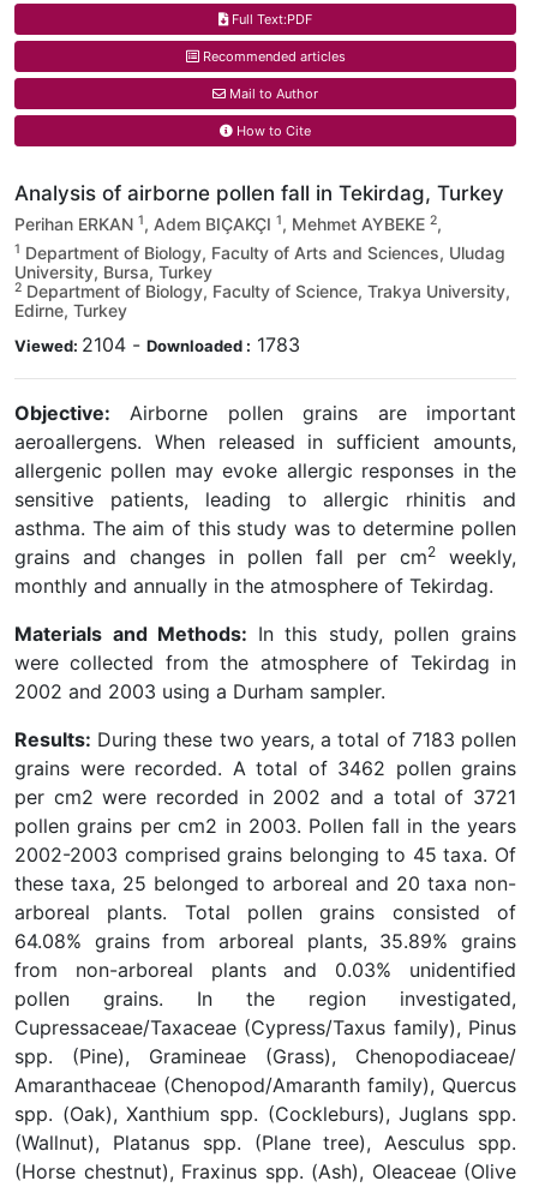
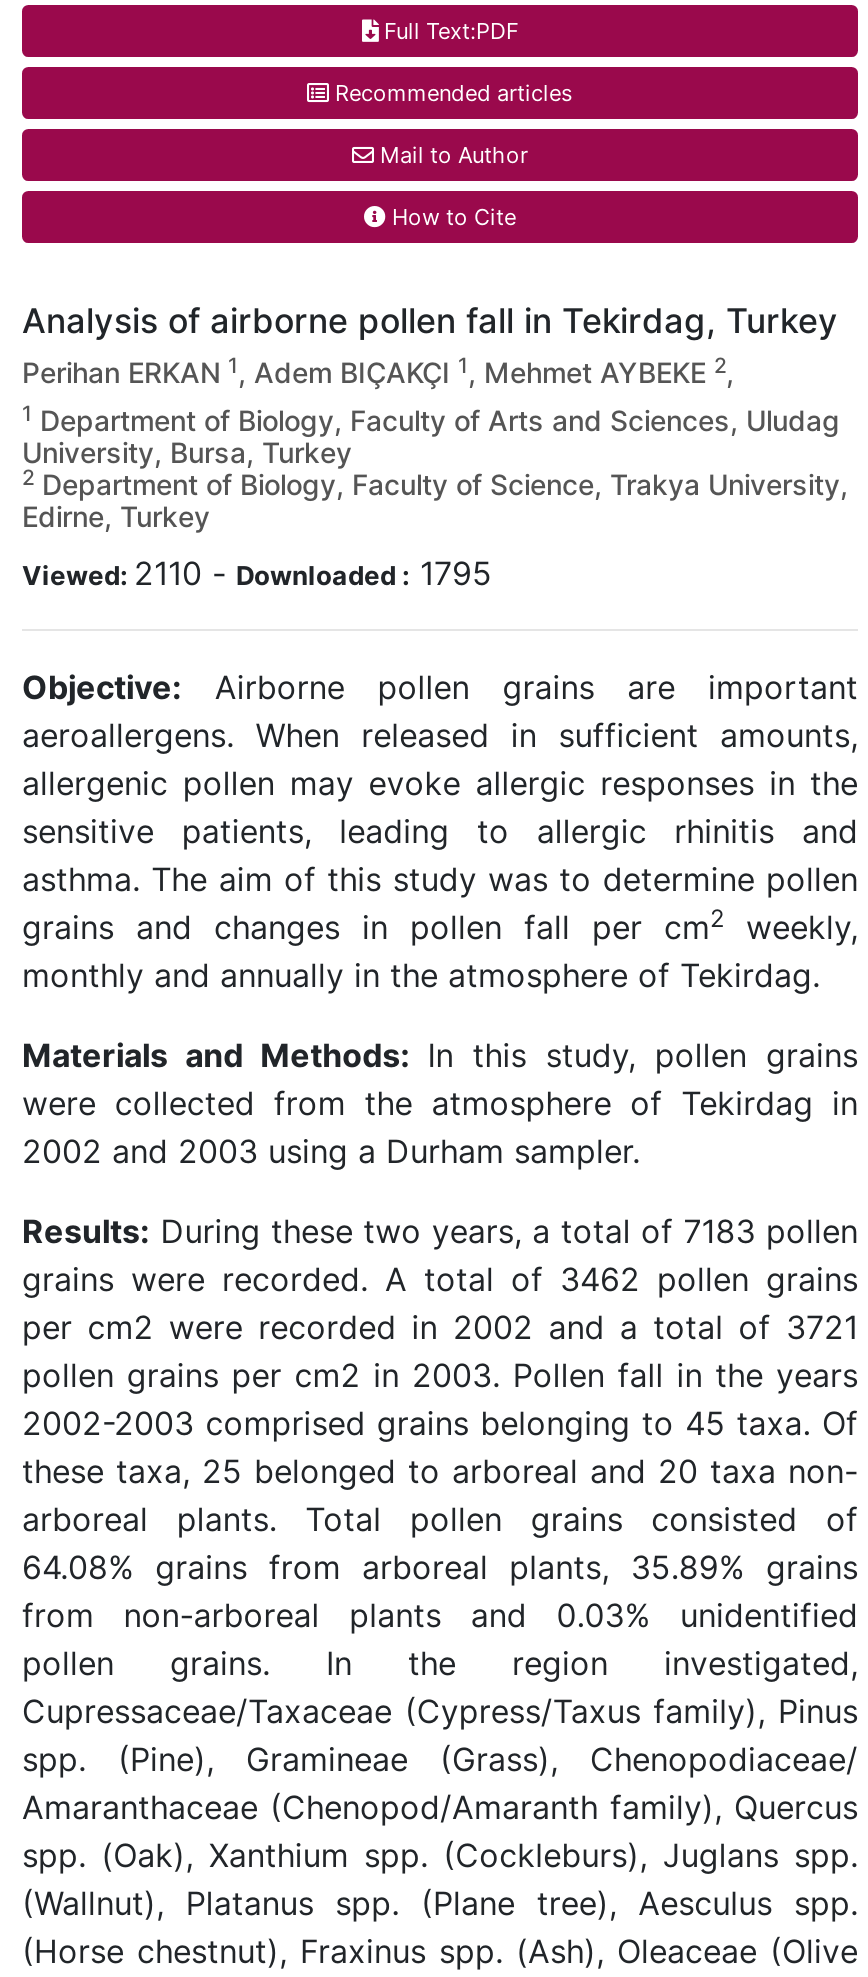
- Viewed: 2104 - Downloaded : 1783
+ Viewed: 2110 - Downloaded : 1795
